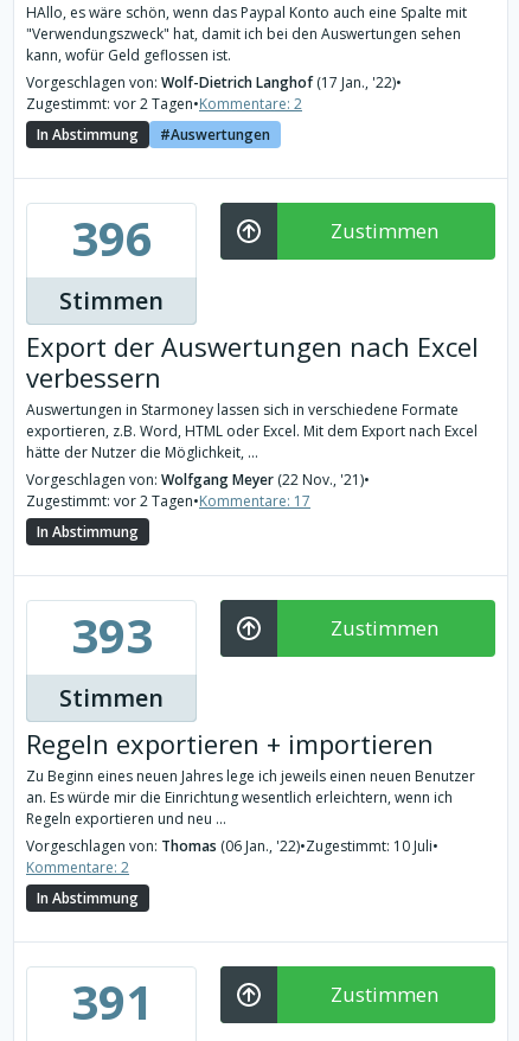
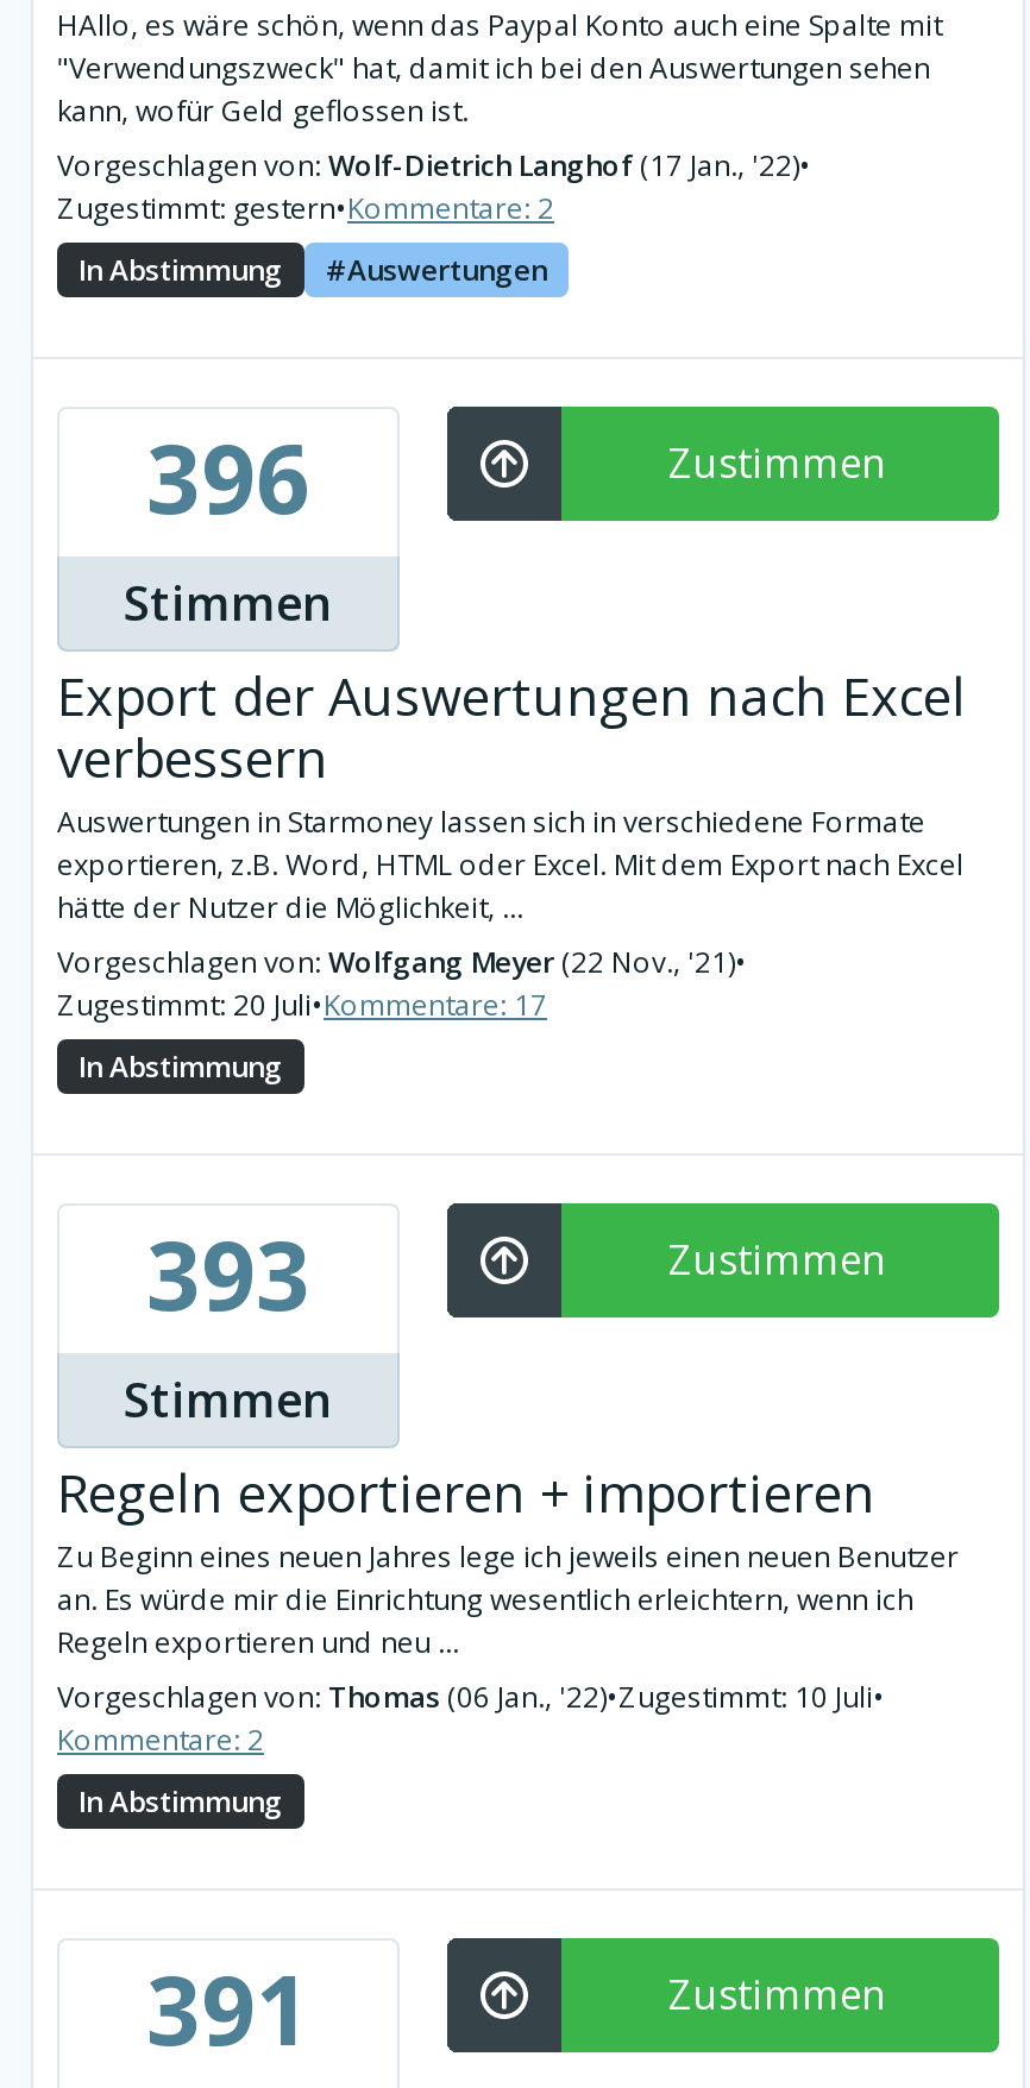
- Zugestimmt: vor 2 Tagen•Kommentare: 2
+ Zugestimmt: gestern•Kommentare: 2

- Zugestimmt: vor 2 Tagen•Kommentare: 17
+ Zugestimmt: 20 Juli•Kommentare: 17
